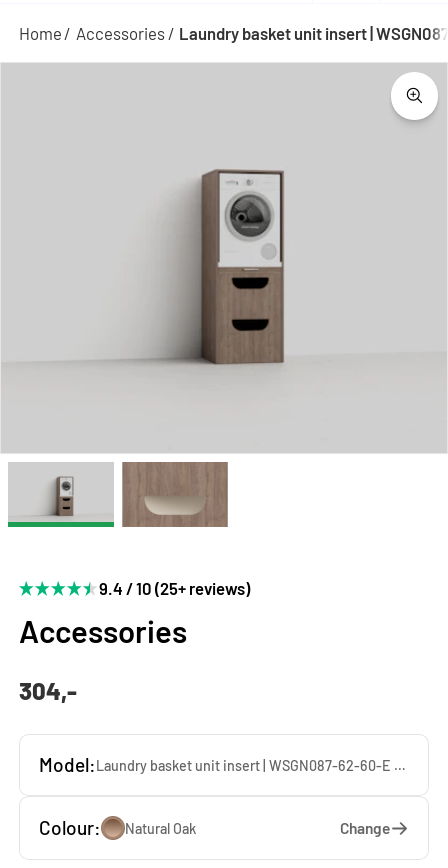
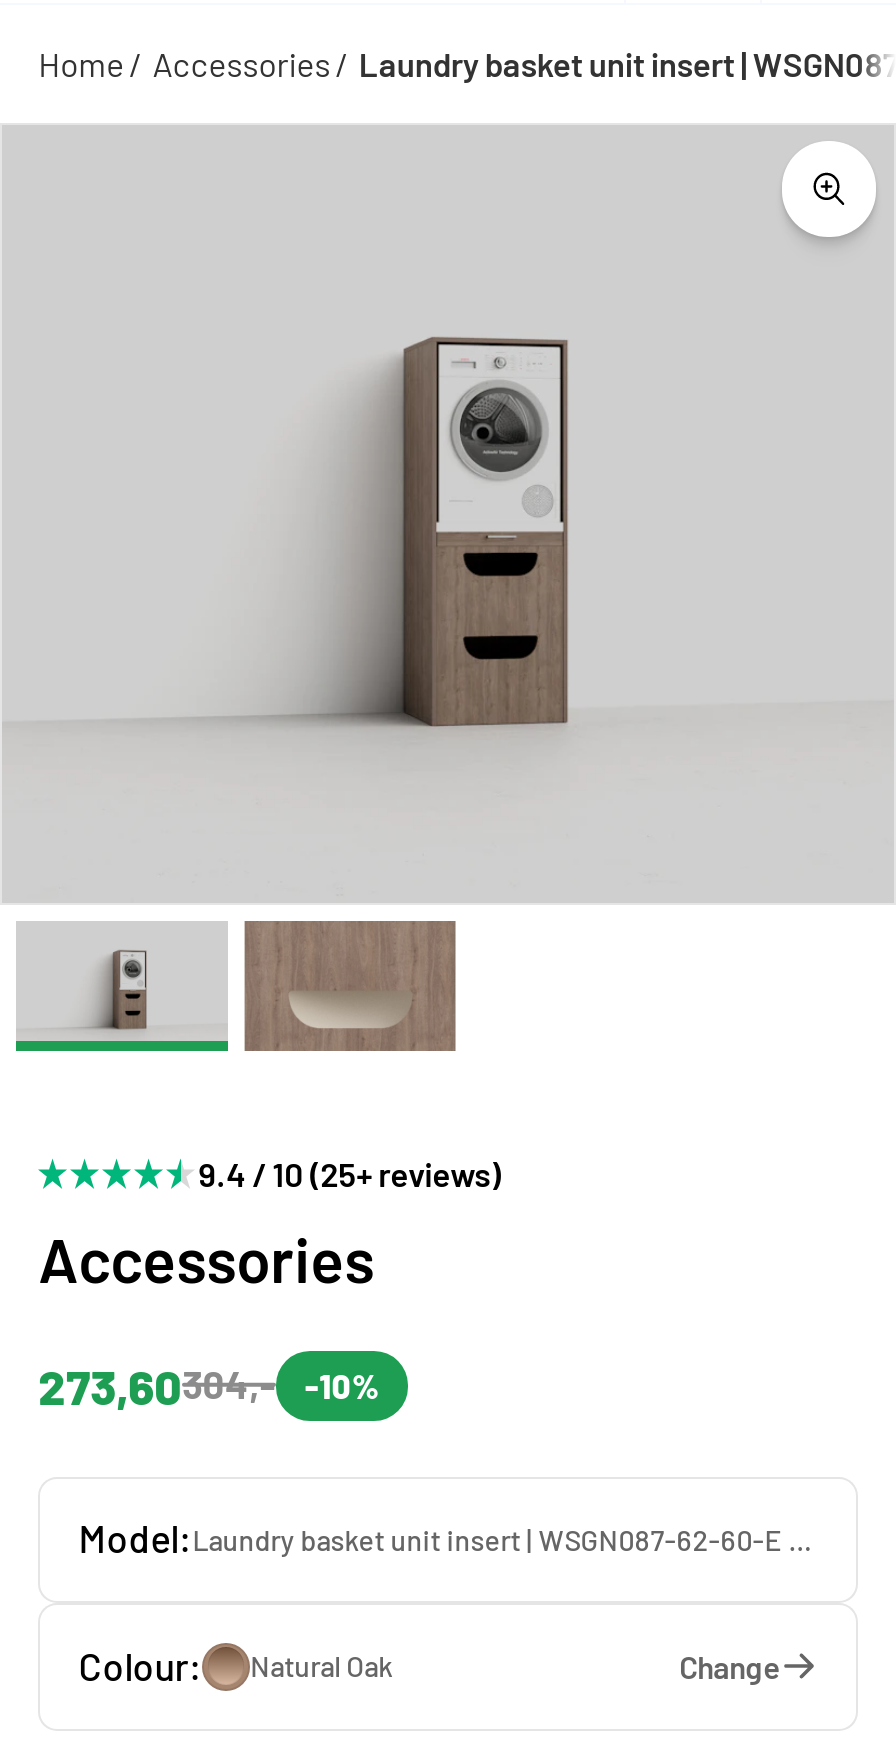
- 304,-
+ 273,60304,-
+ -10%
